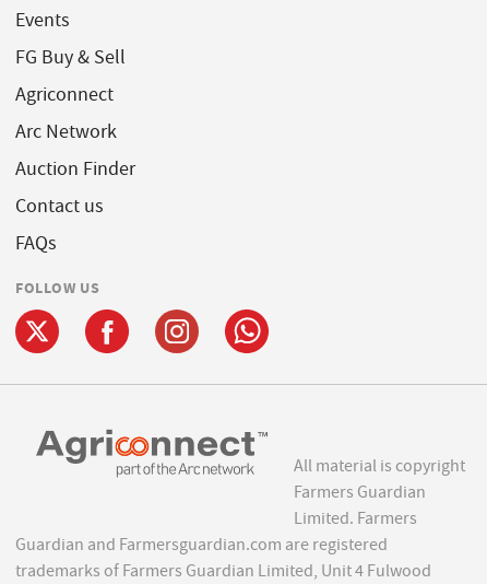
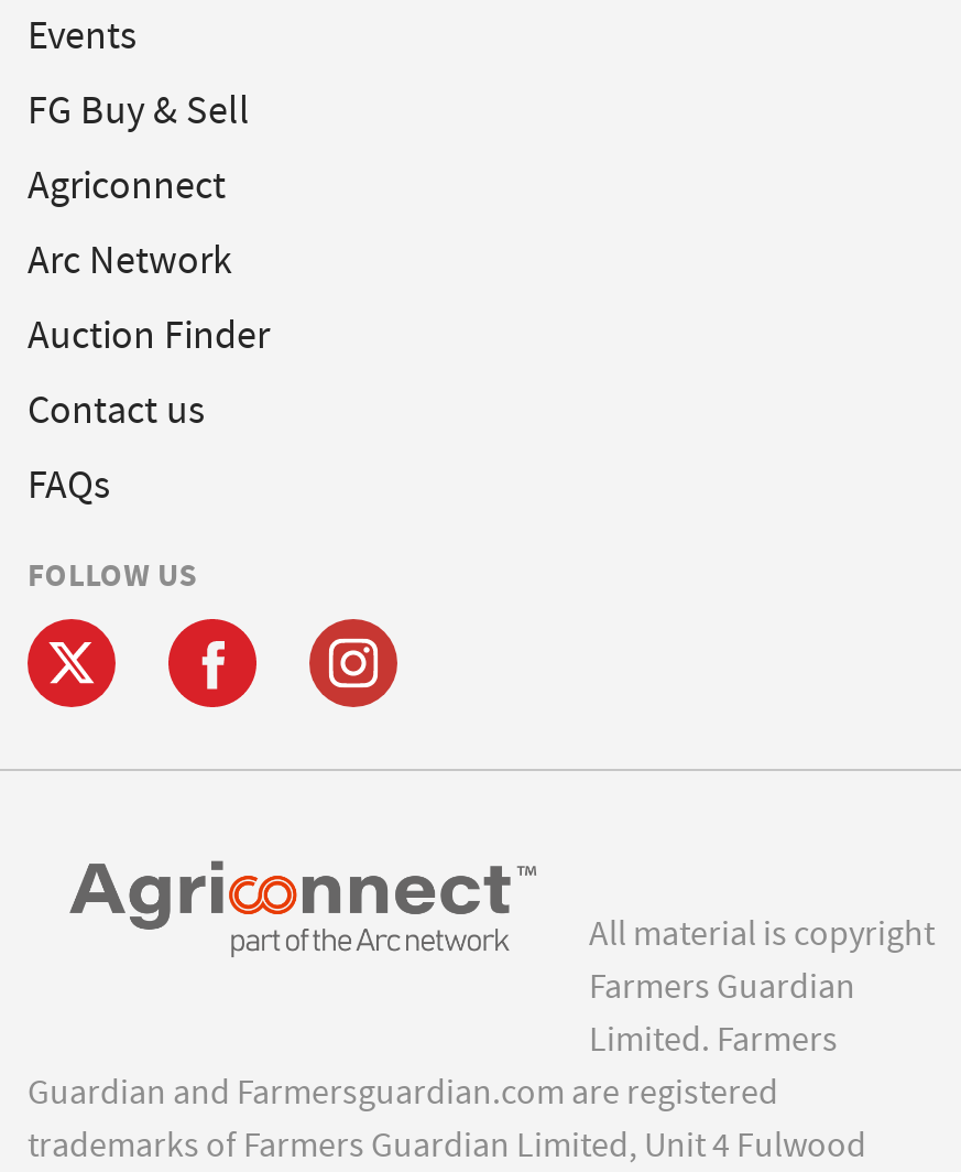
- [image]
